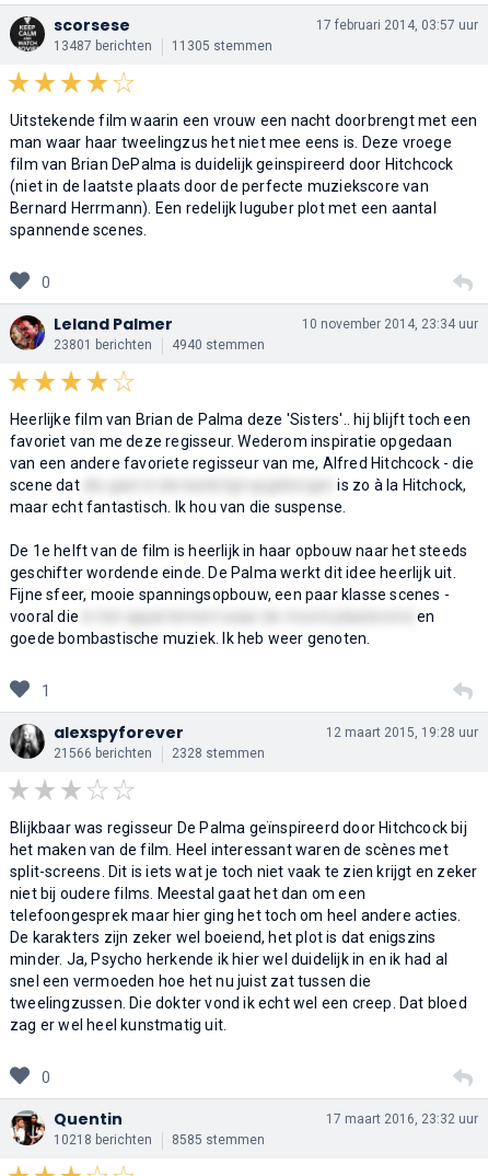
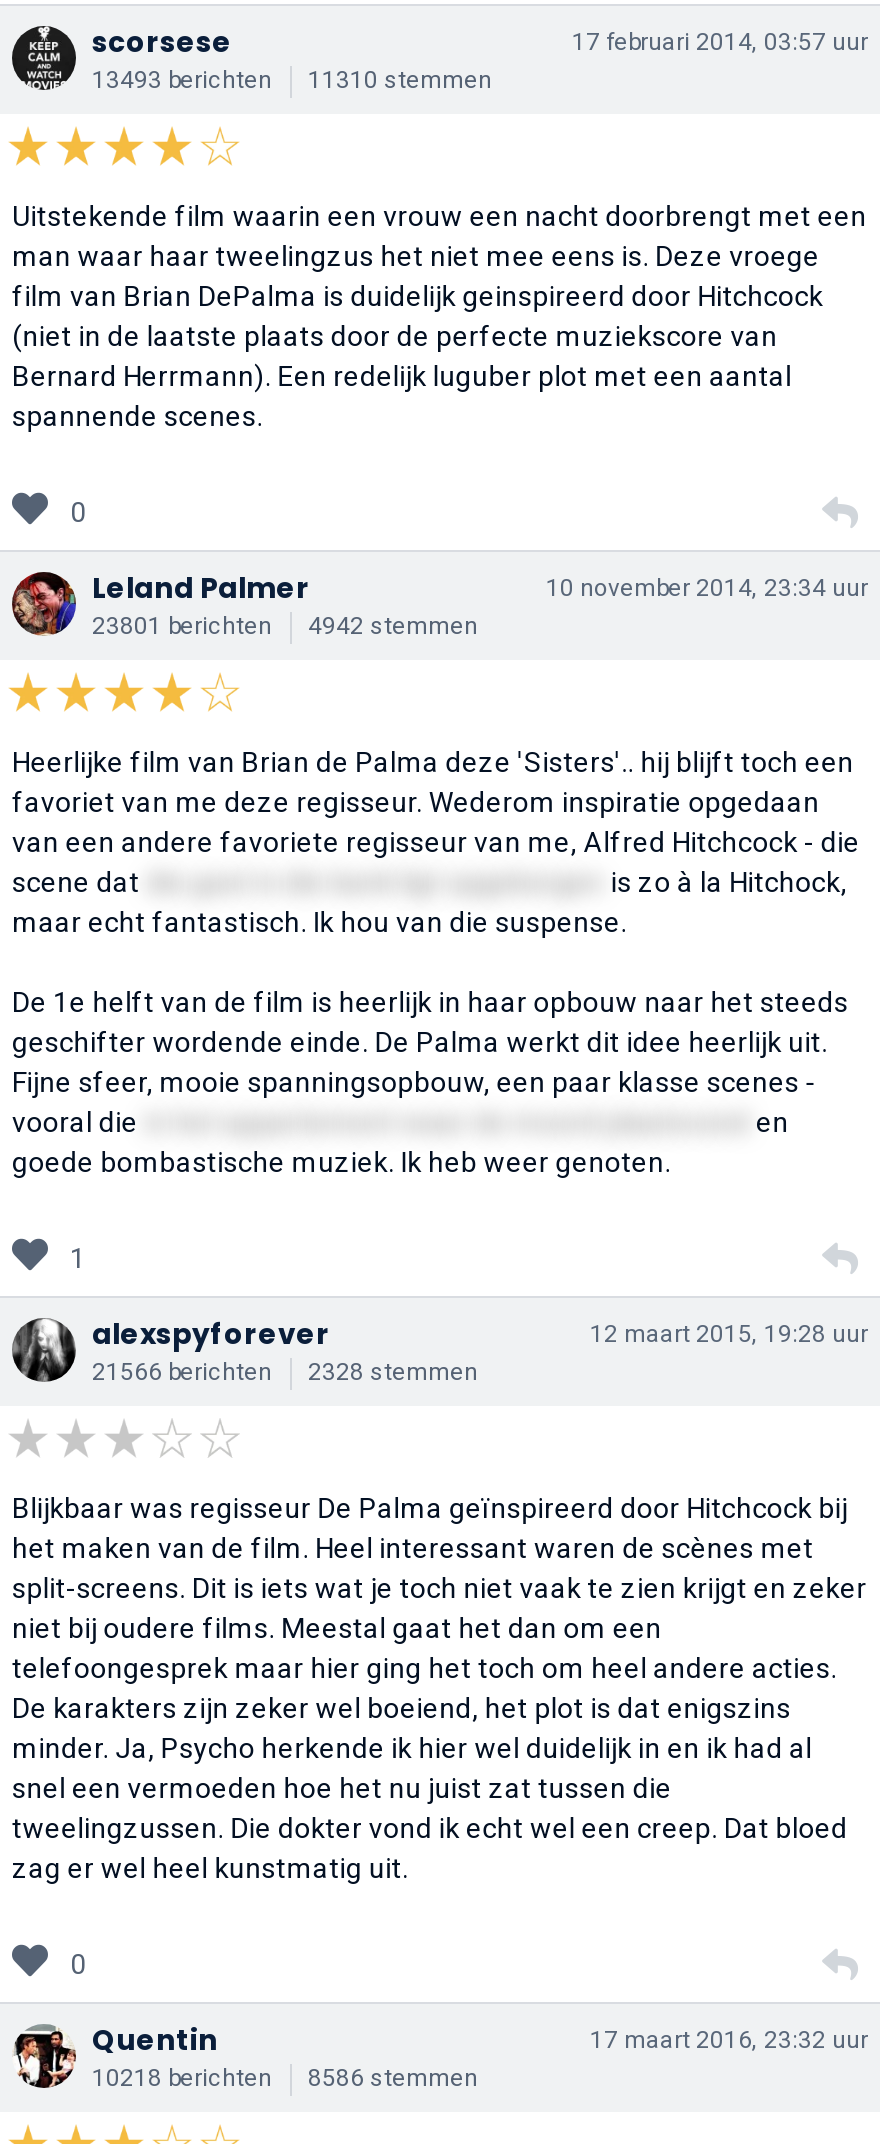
- 13487 berichten
+ 13493 berichten

- 11305 stemmen
+ 11310 stemmen

- 23801 berichten 4940 stemmen
+ 23801 berichten 4942 stemmen

- 10218 berichten 8585 stemmen
+ 10218 berichten 8586 stemmen
